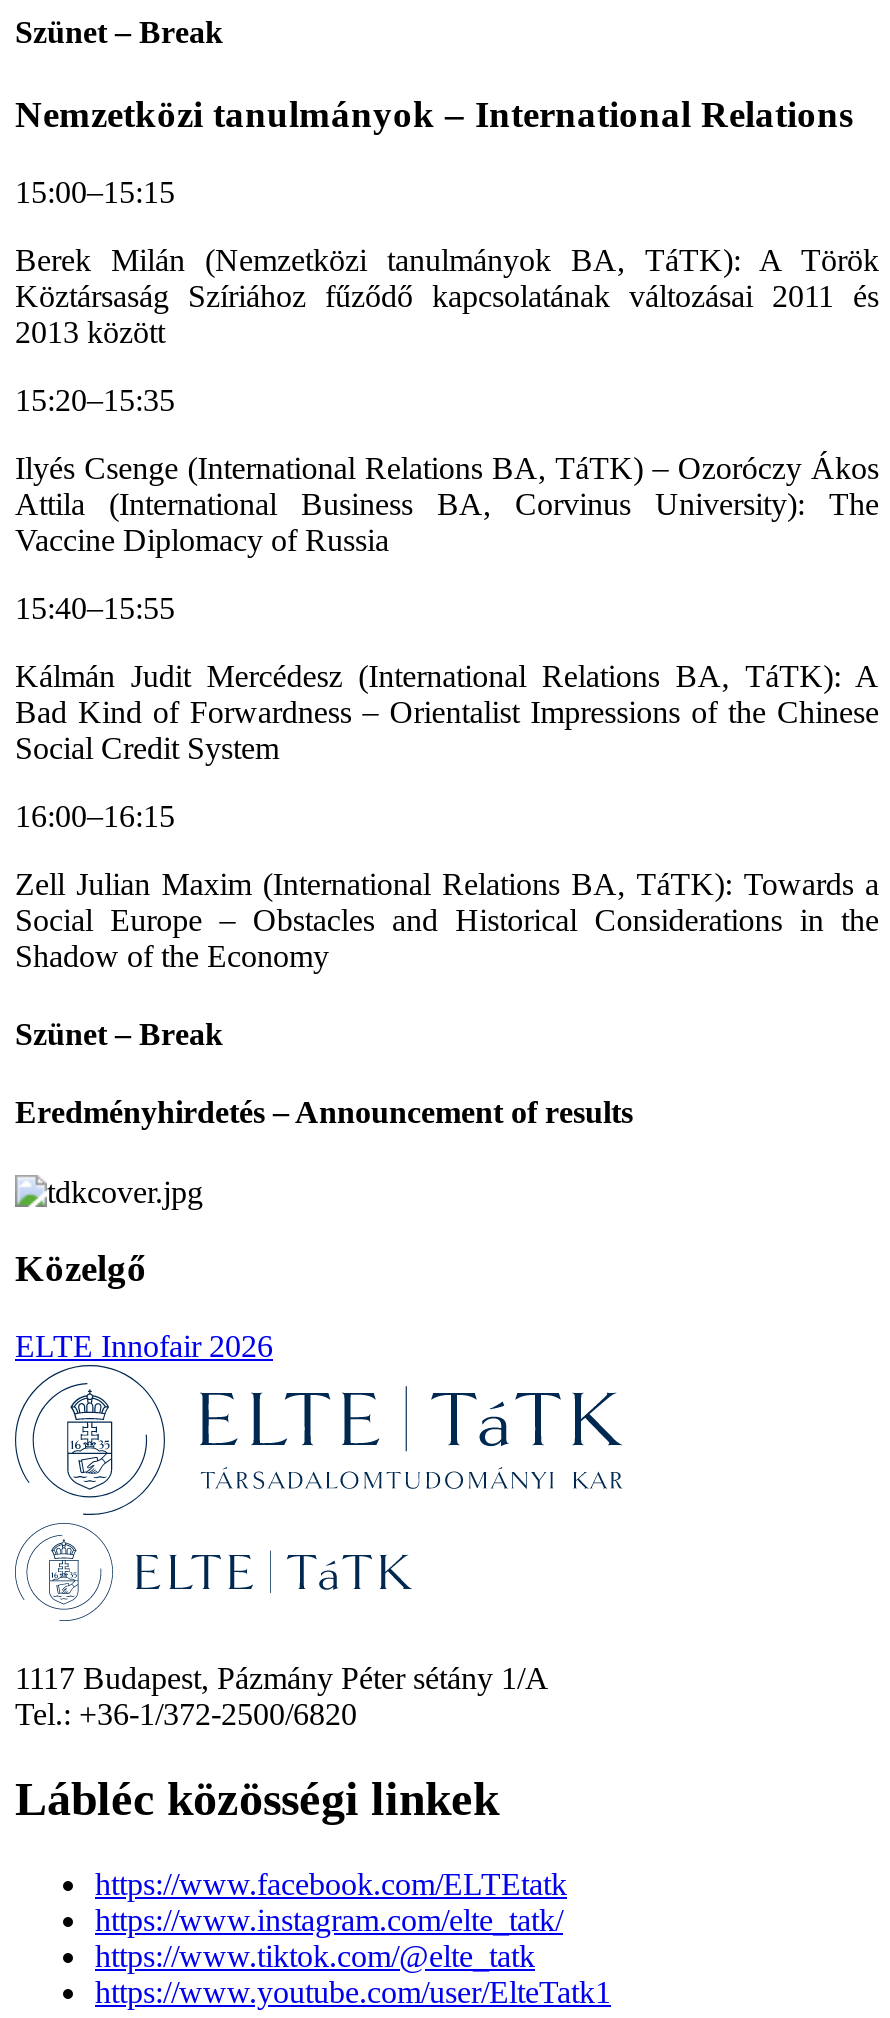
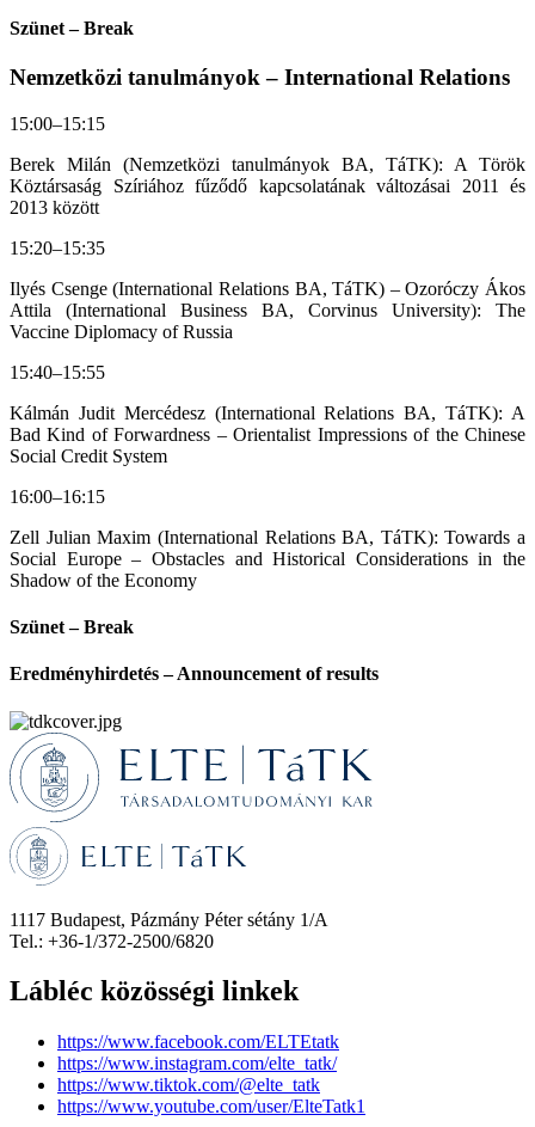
- Közelgő
- ELTE Innofair 2026
